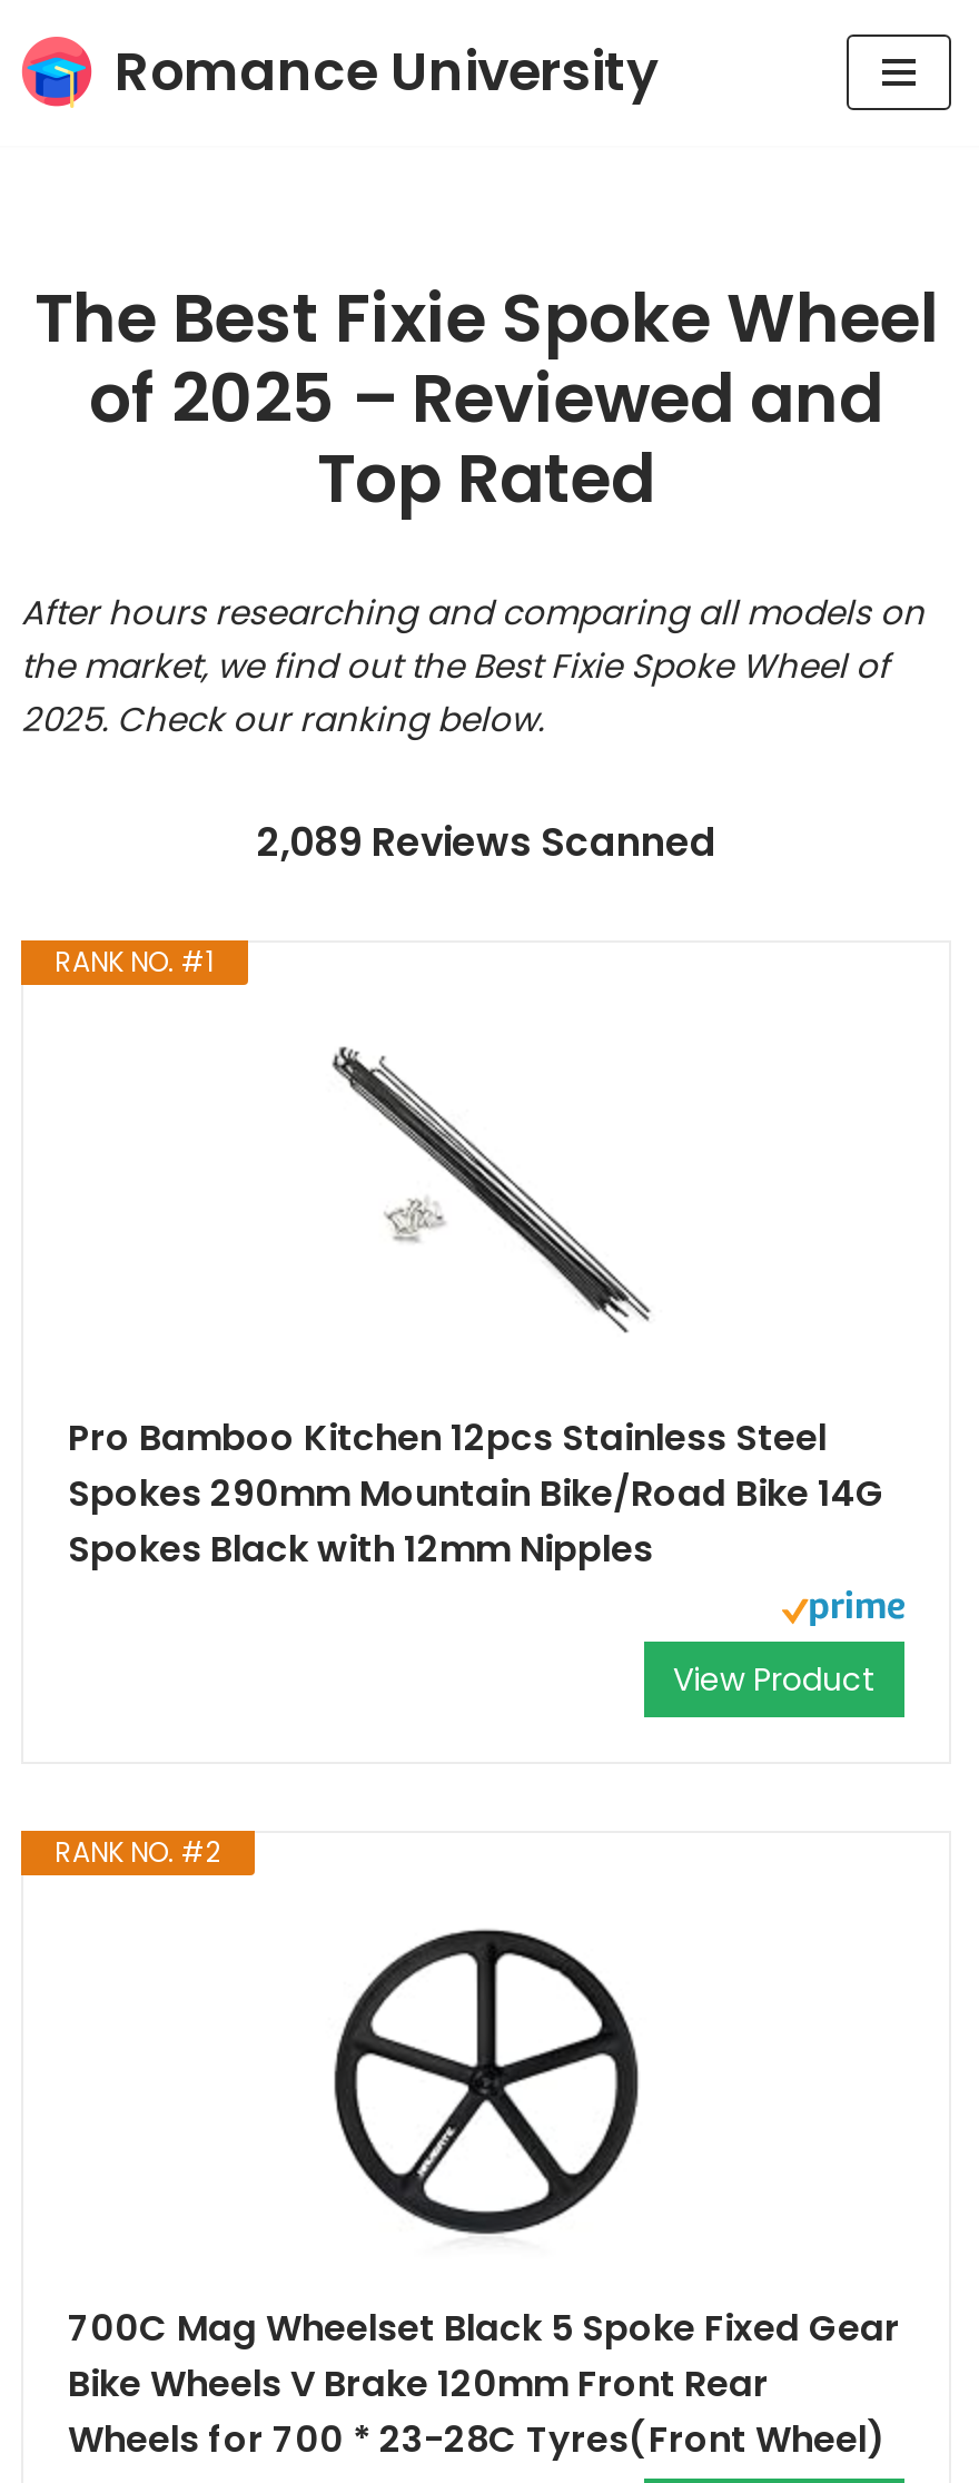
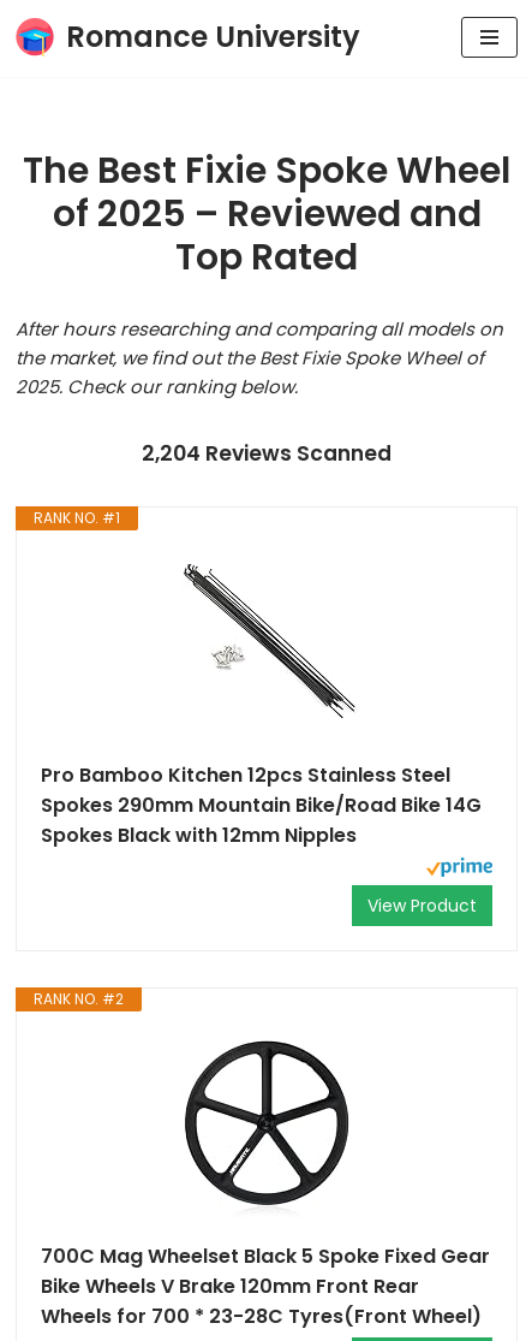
- 2,089 Reviews Scanned
+ 2,204 Reviews Scanned
